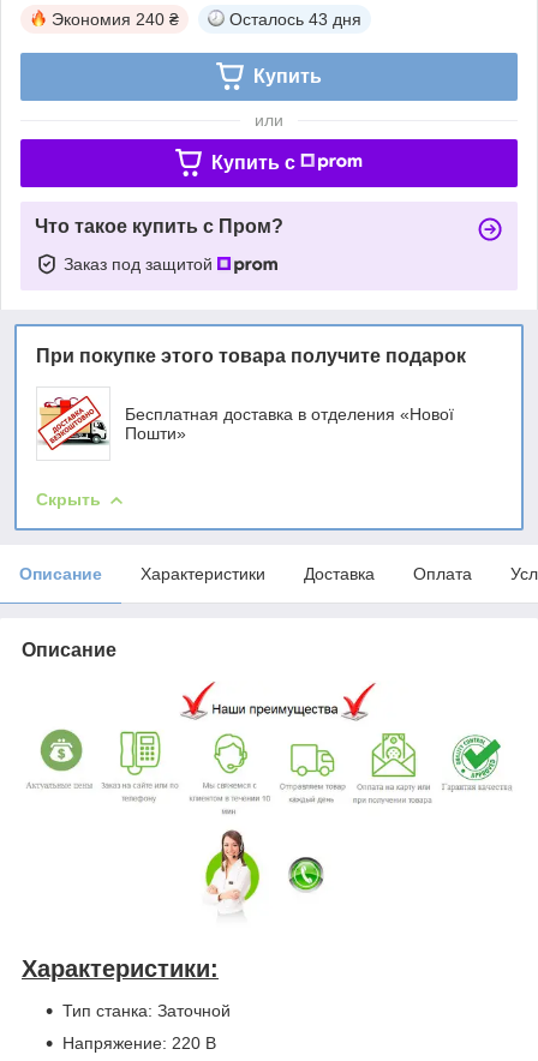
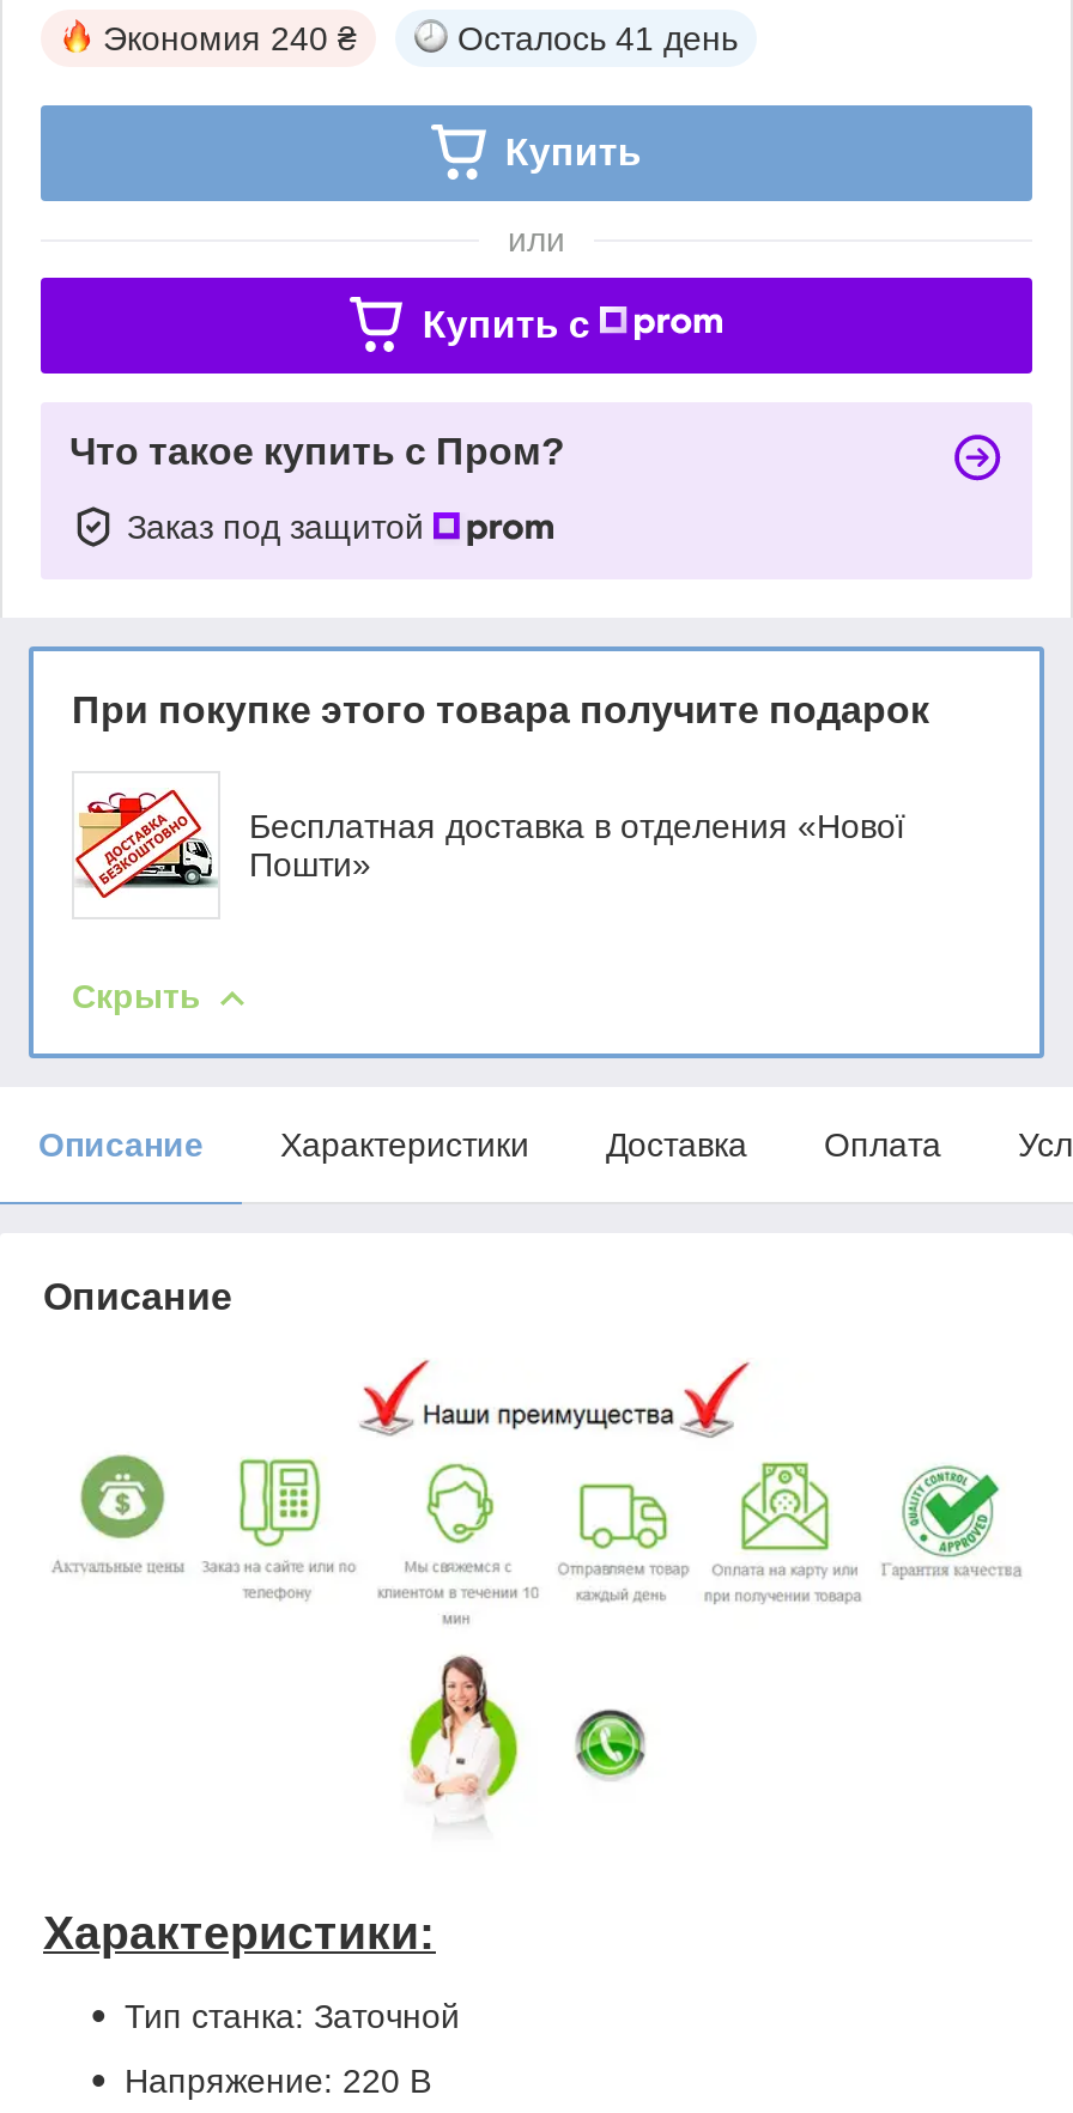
- Осталось 43 дня
+ Осталось 41 день
